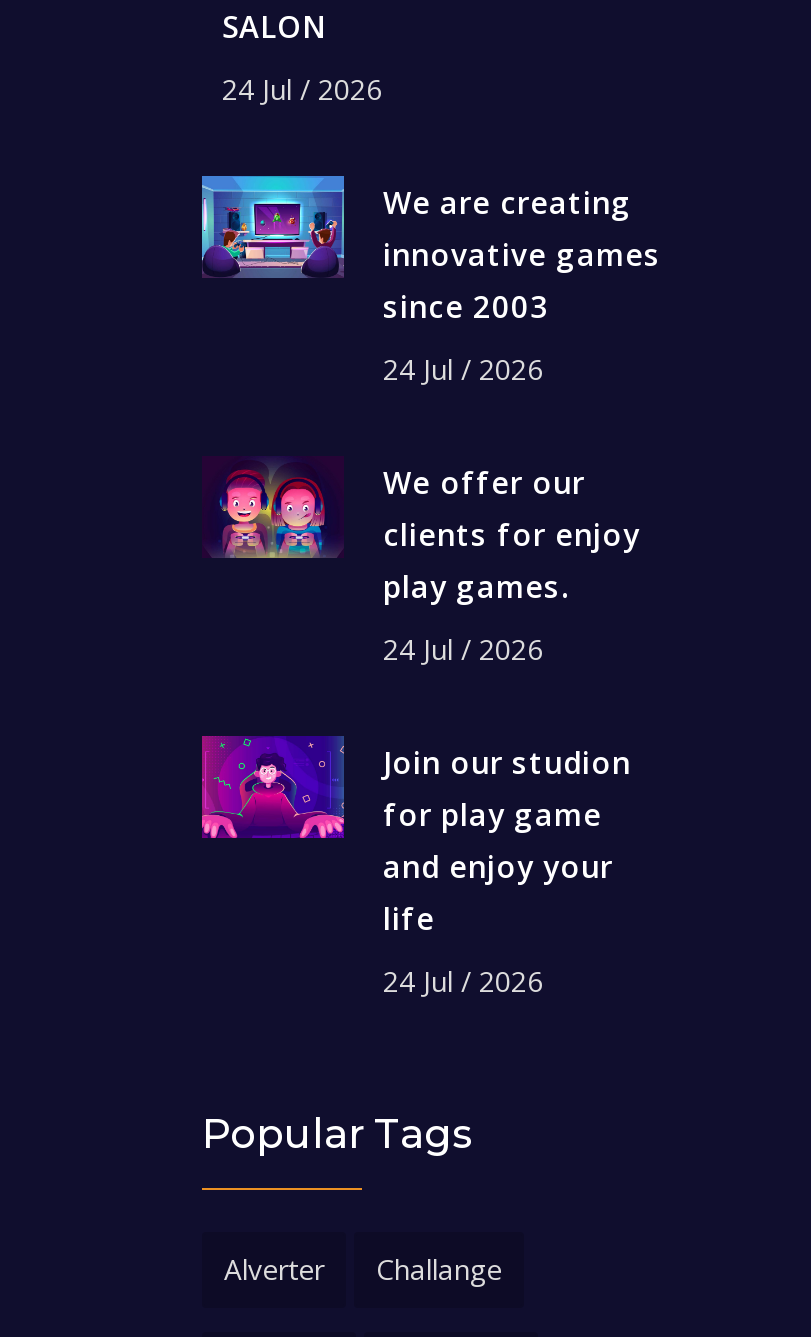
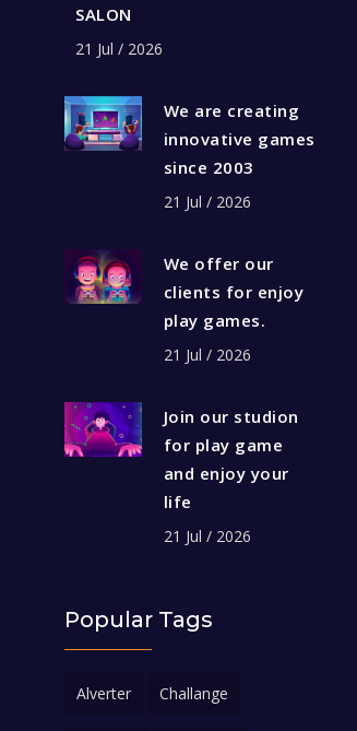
- 24 Jul / 2026
+ 21 Jul / 2026

- 24 Jul / 2026
+ 21 Jul / 2026

- 24 Jul / 2026
+ 21 Jul / 2026

- 24 Jul / 2026
+ 21 Jul / 2026
